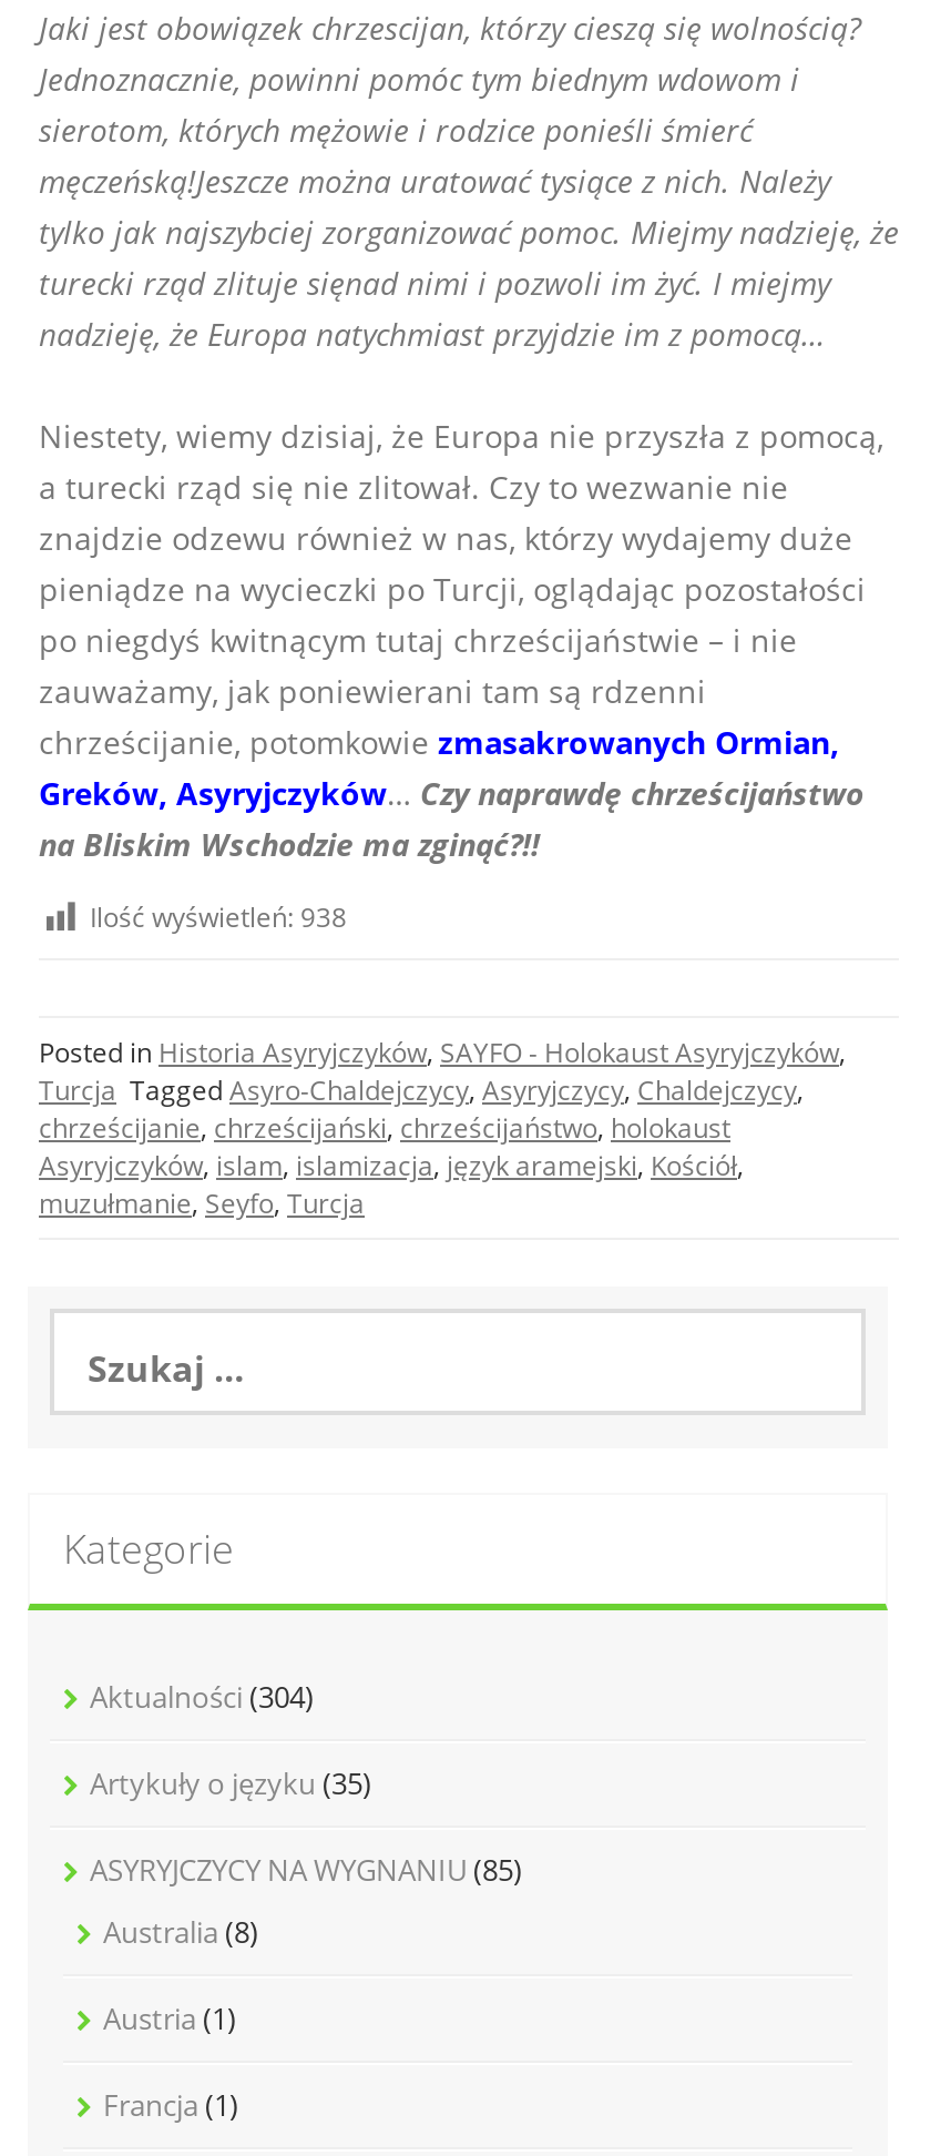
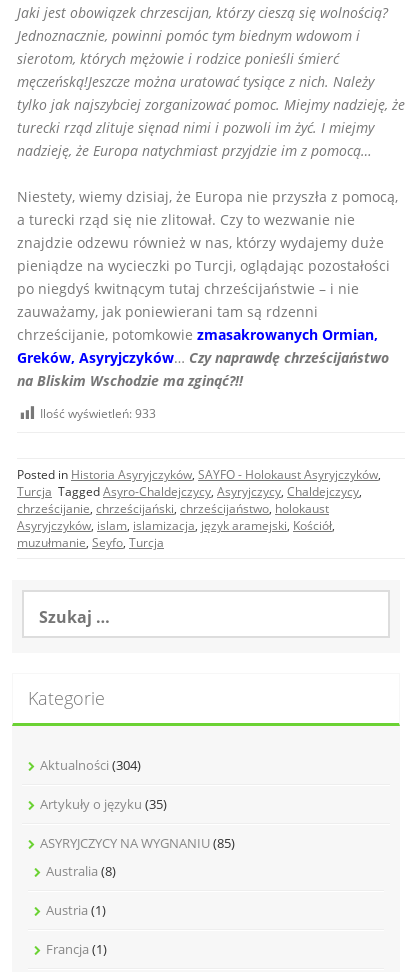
- Ilość wyświetleń: 938
+ Ilość wyświetleń: 933
